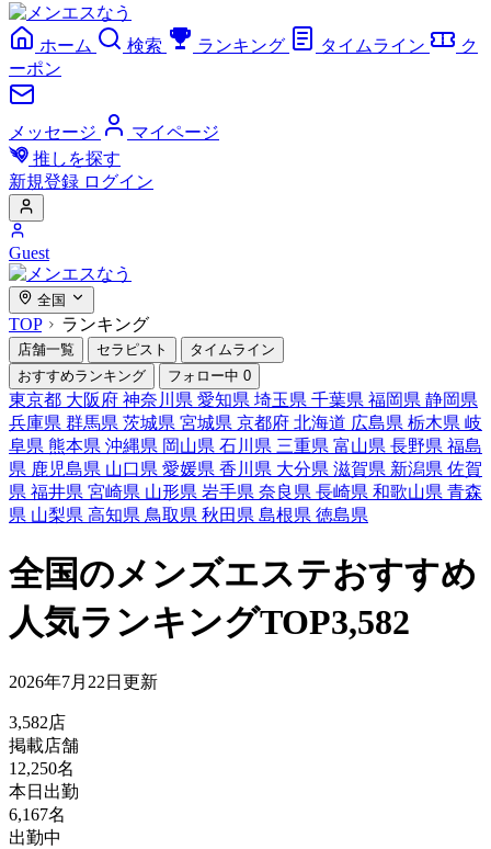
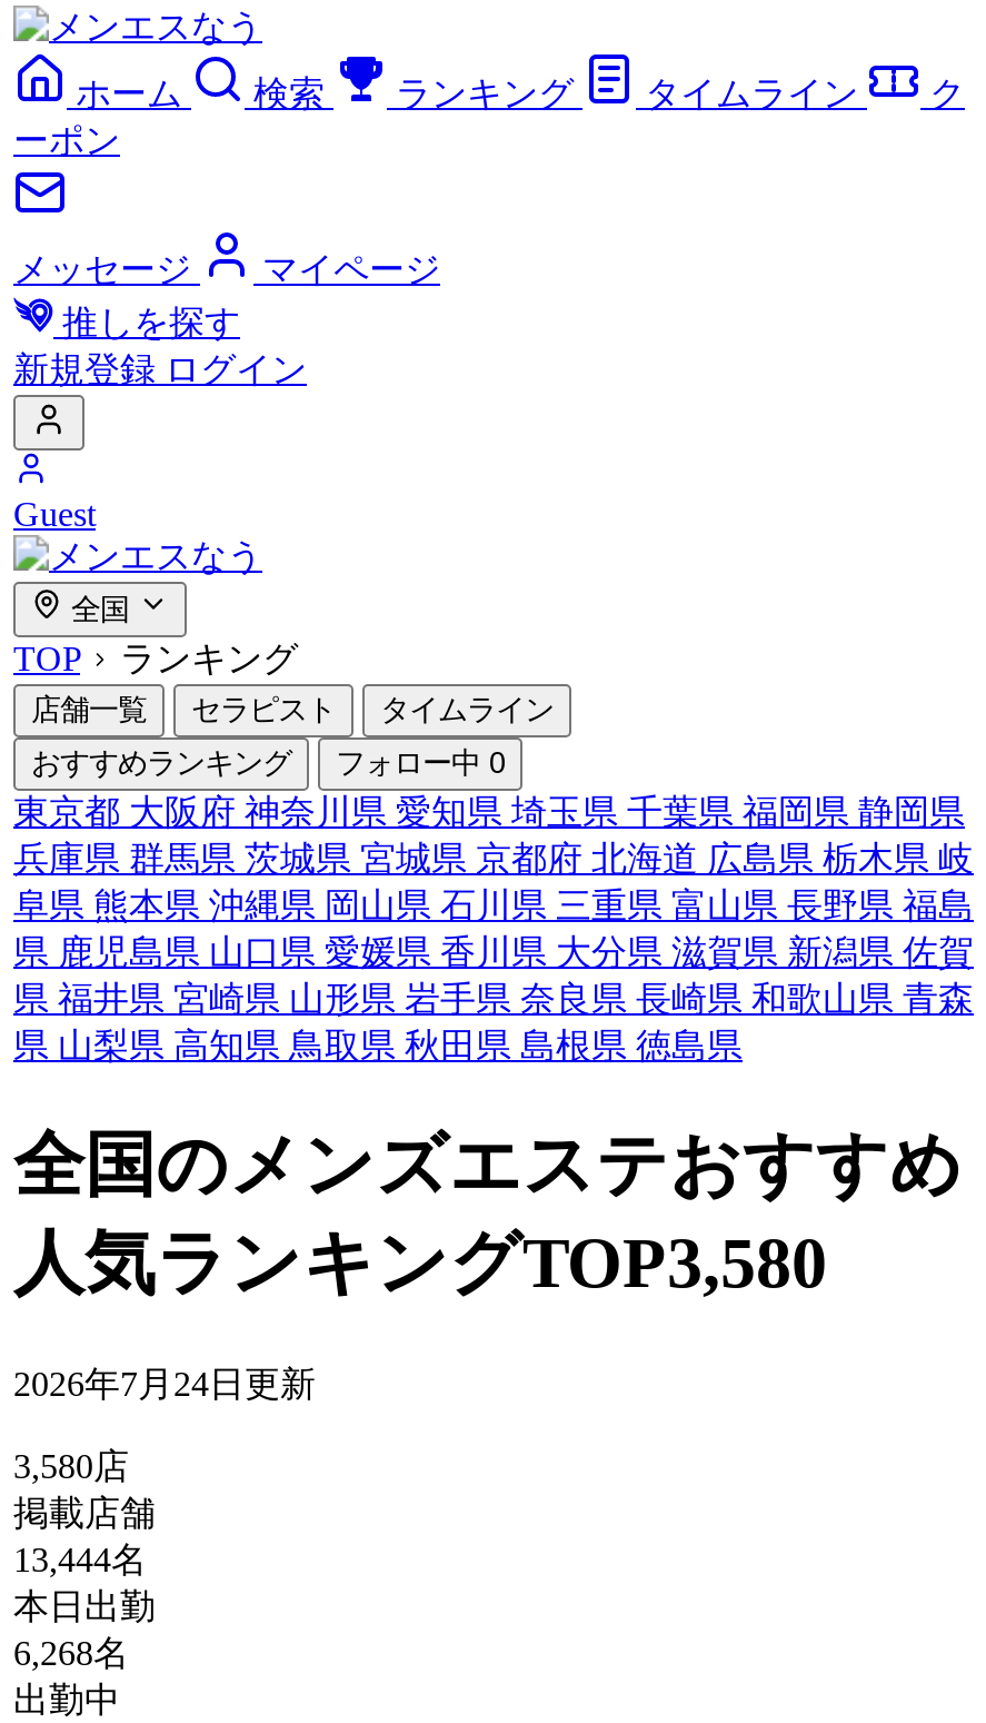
- 人気ランキングTOP3,582
+ 人気ランキングTOP3,580

- 2026年7月22日更新
+ 2026年7月24日更新

- 3,582店
+ 3,580店

- 12,250名
+ 13,444名

- 6,167名
+ 6,268名
